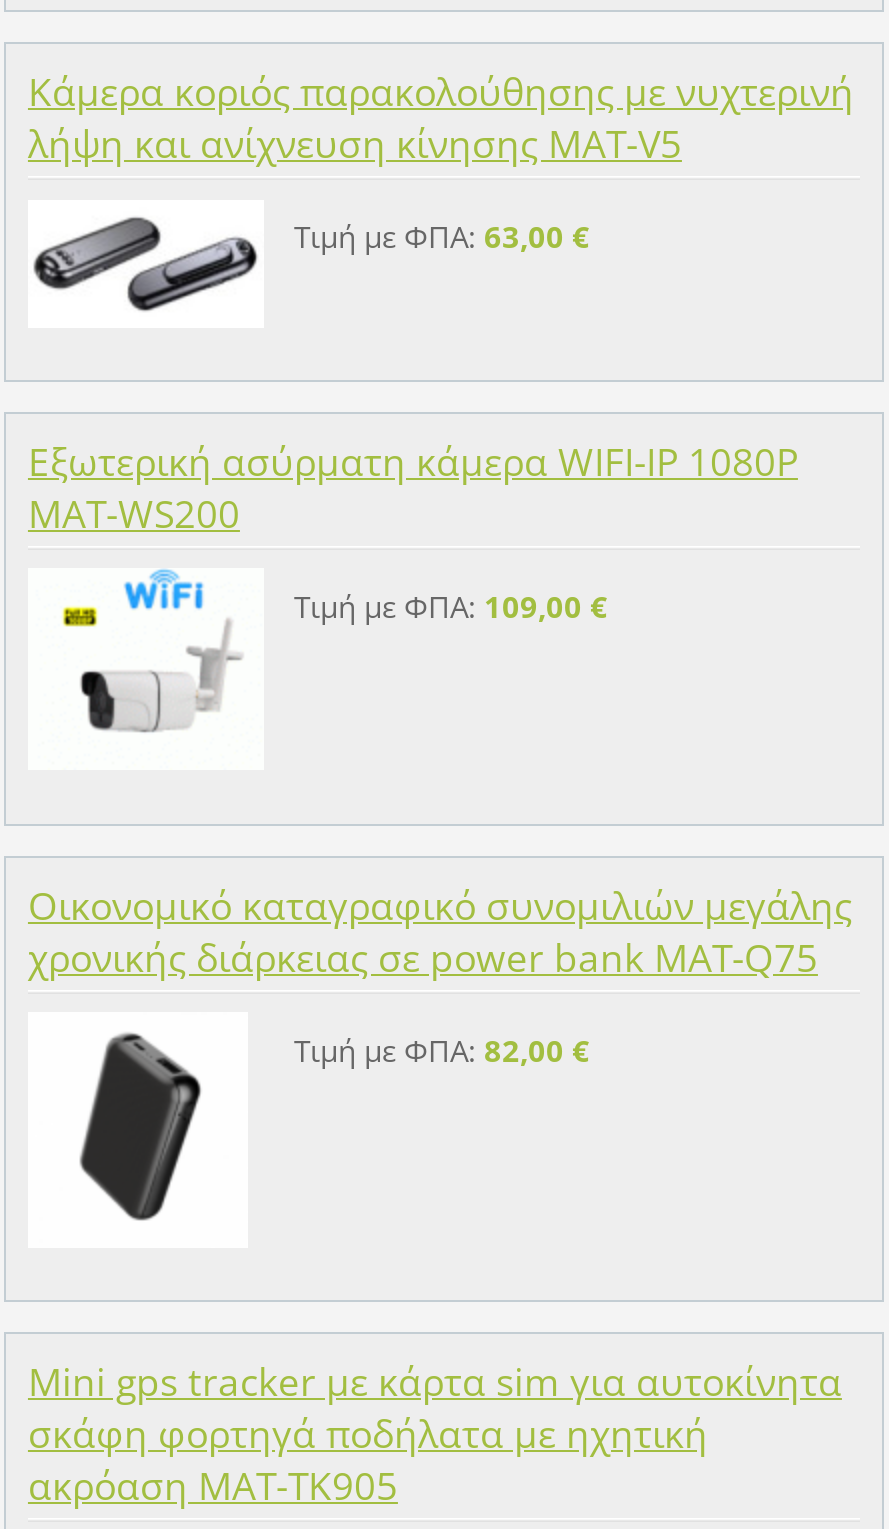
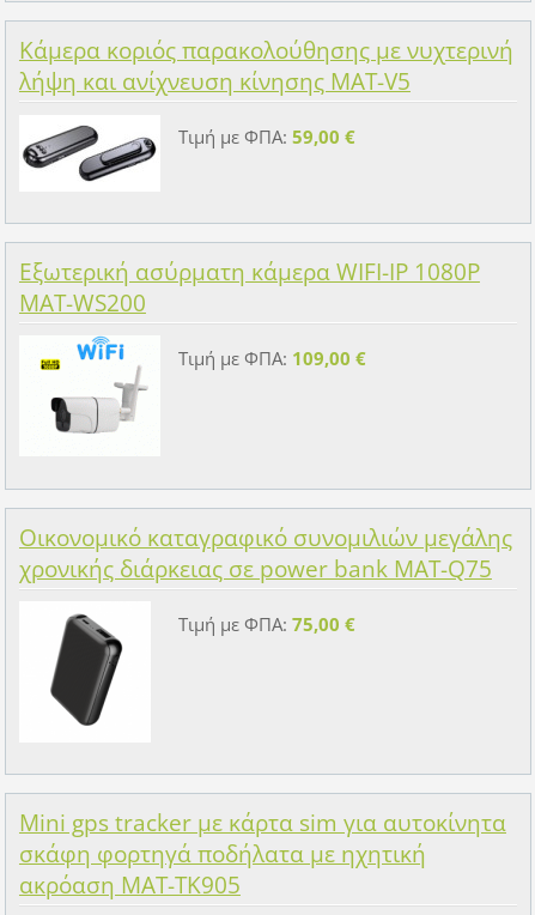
- Τιμή με ΦΠΑ: 63,00 €
+ Τιμή με ΦΠΑ: 59,00 €

- Τιμή με ΦΠΑ: 82,00 €
+ Τιμή με ΦΠΑ: 75,00 €
